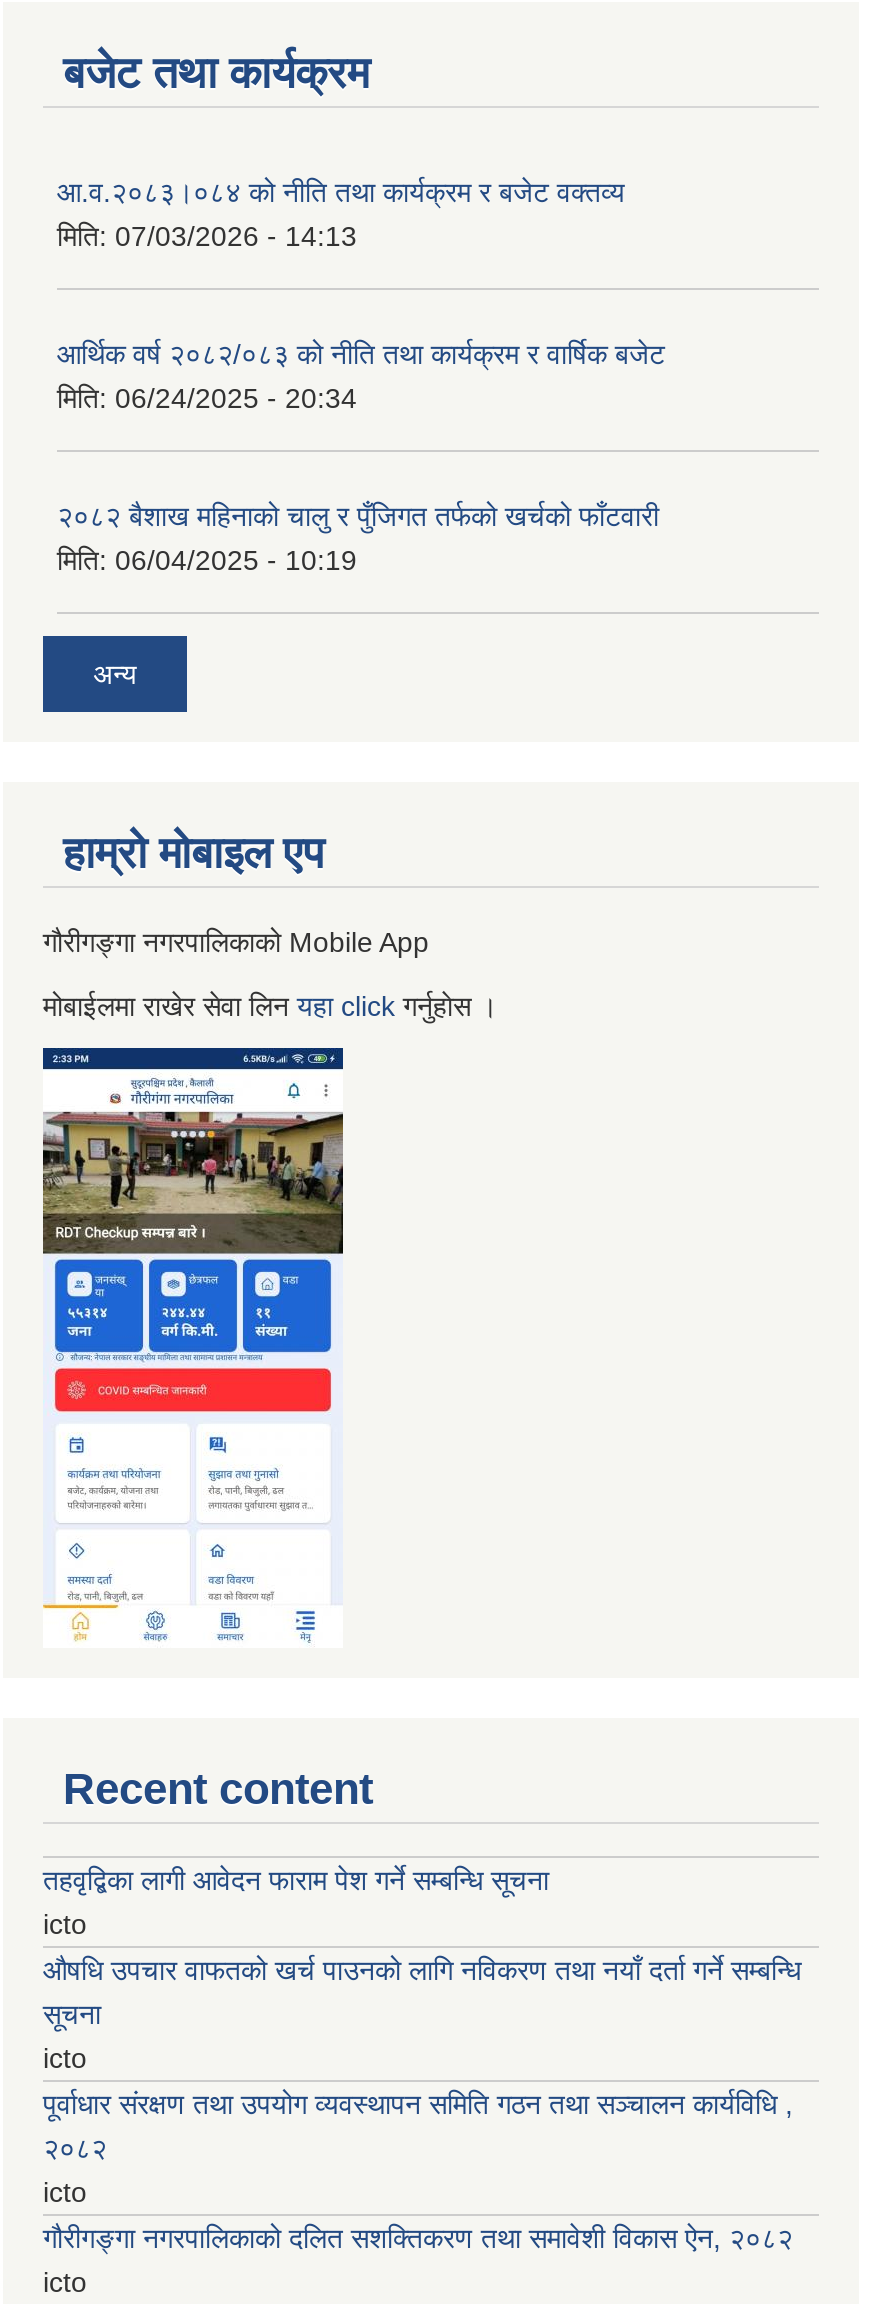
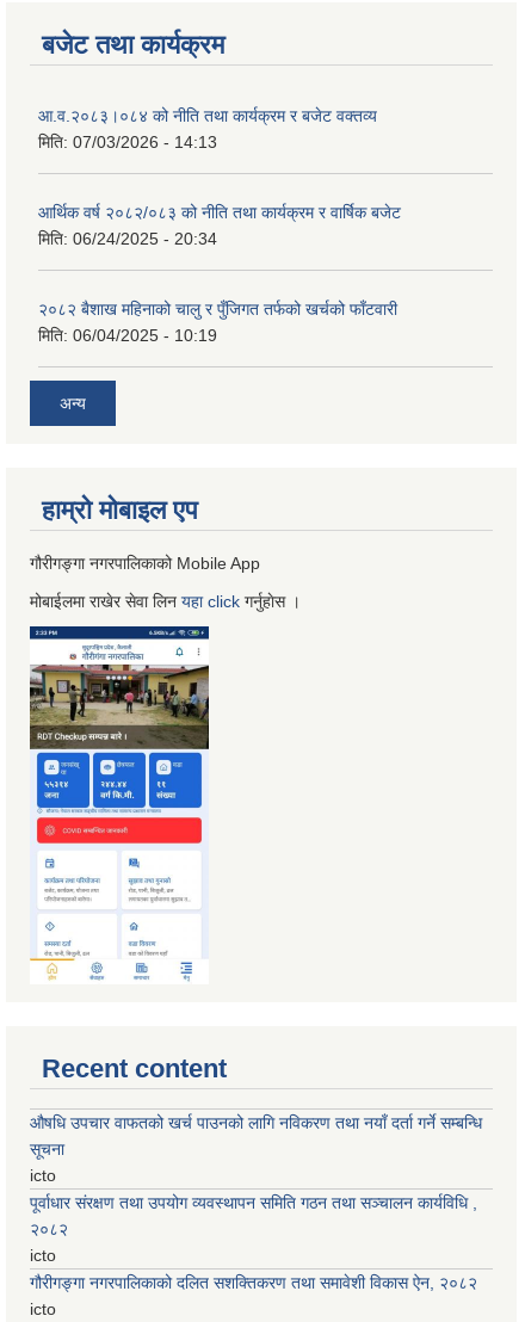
- तहवृद्बिका लागी आवेदन फाराम पेश गर्ने सम्बन्धि सूचना
- icto
